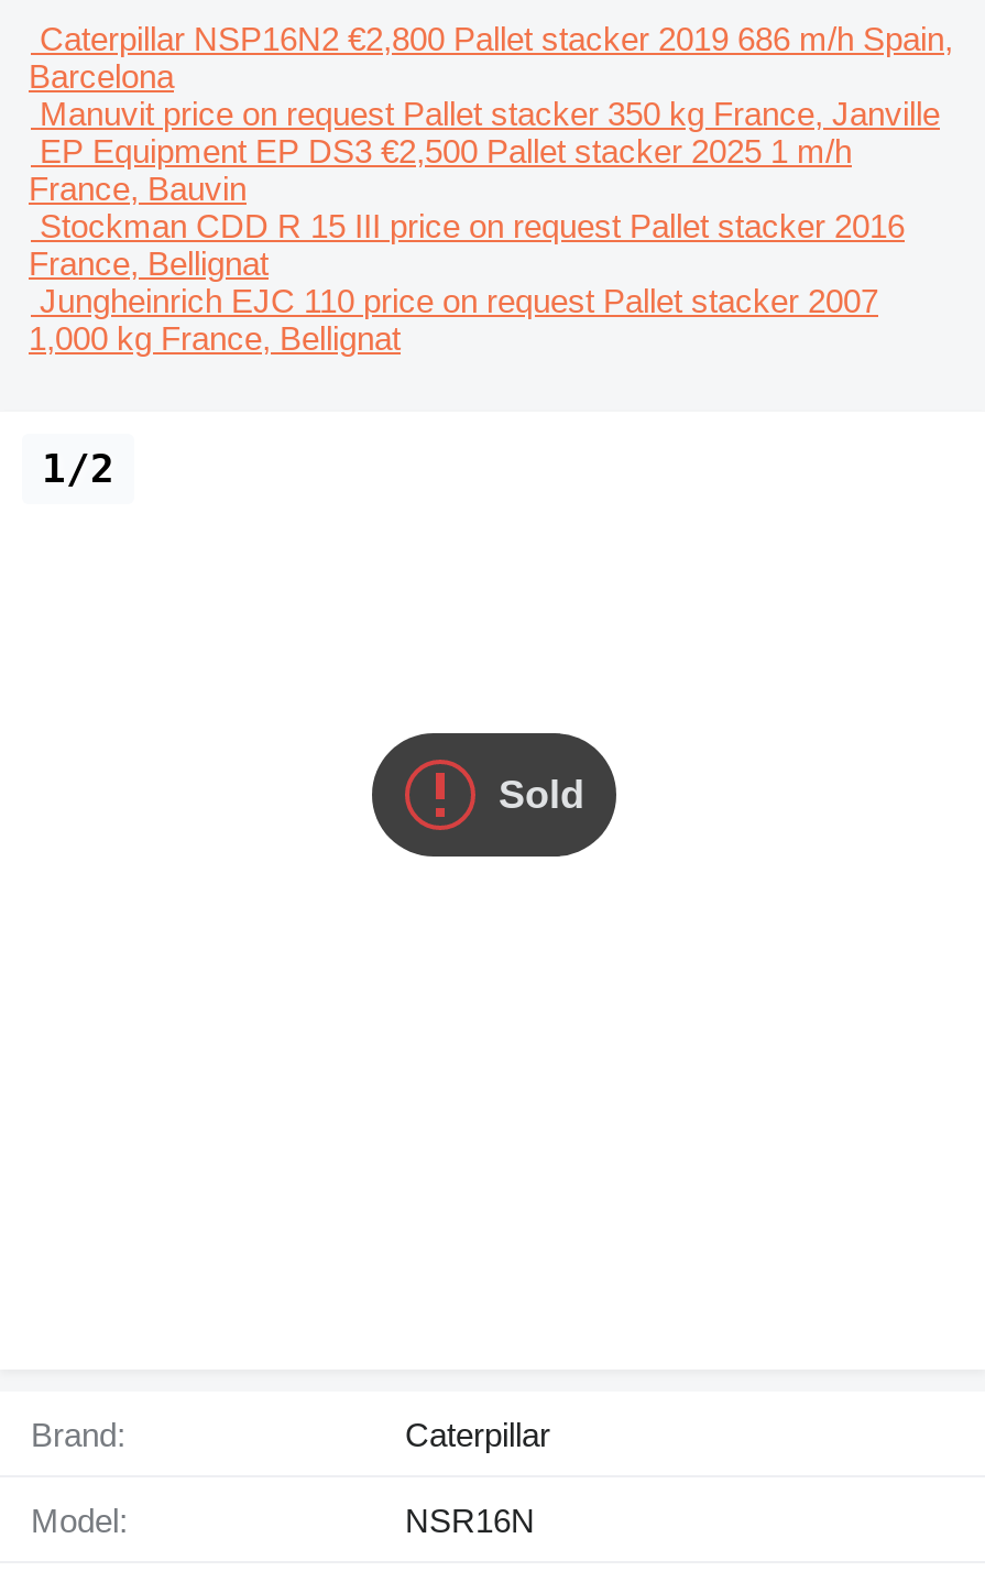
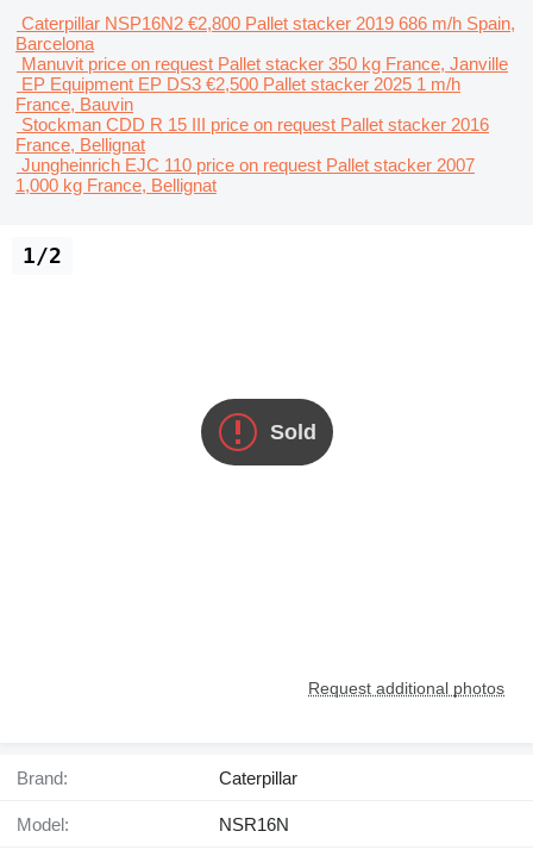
+ Request additional photos
